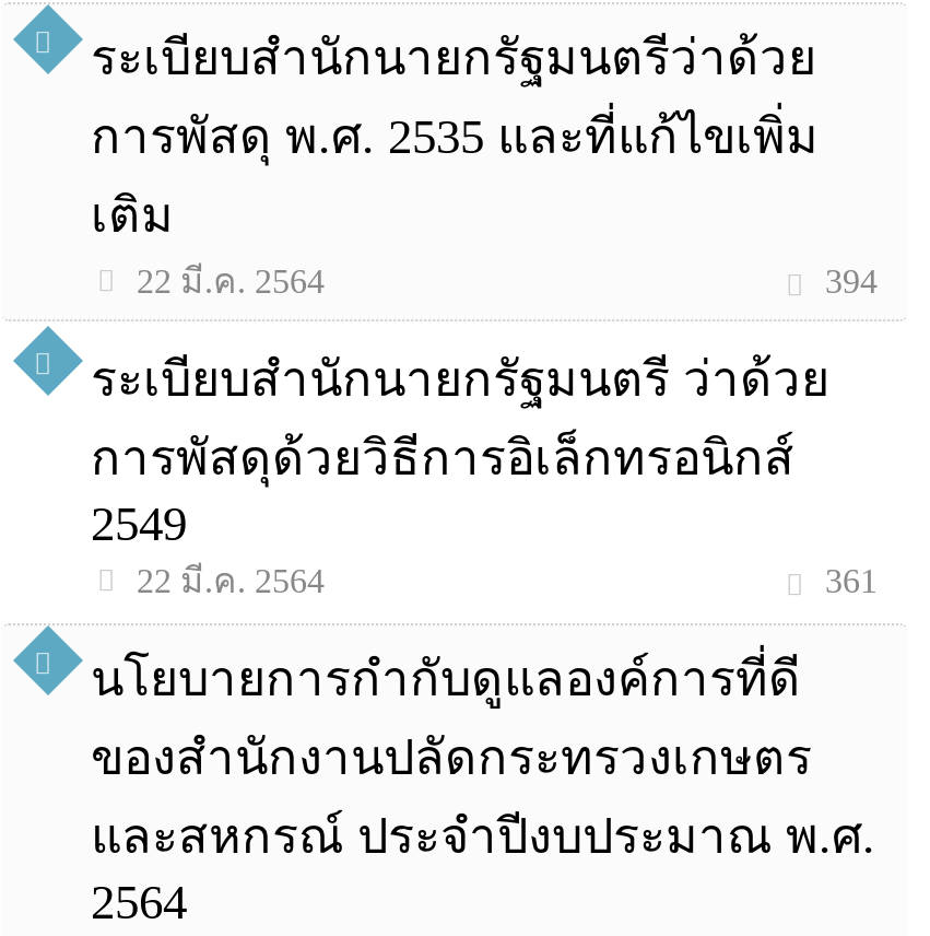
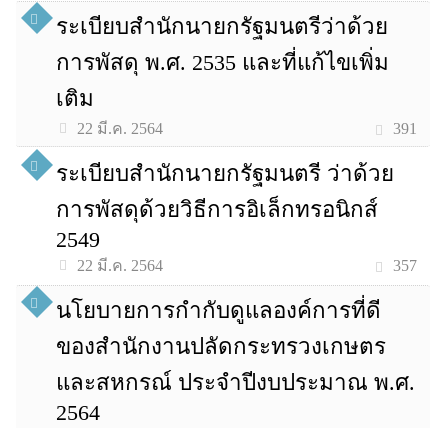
- 394
+ 391

- 361
+ 357
